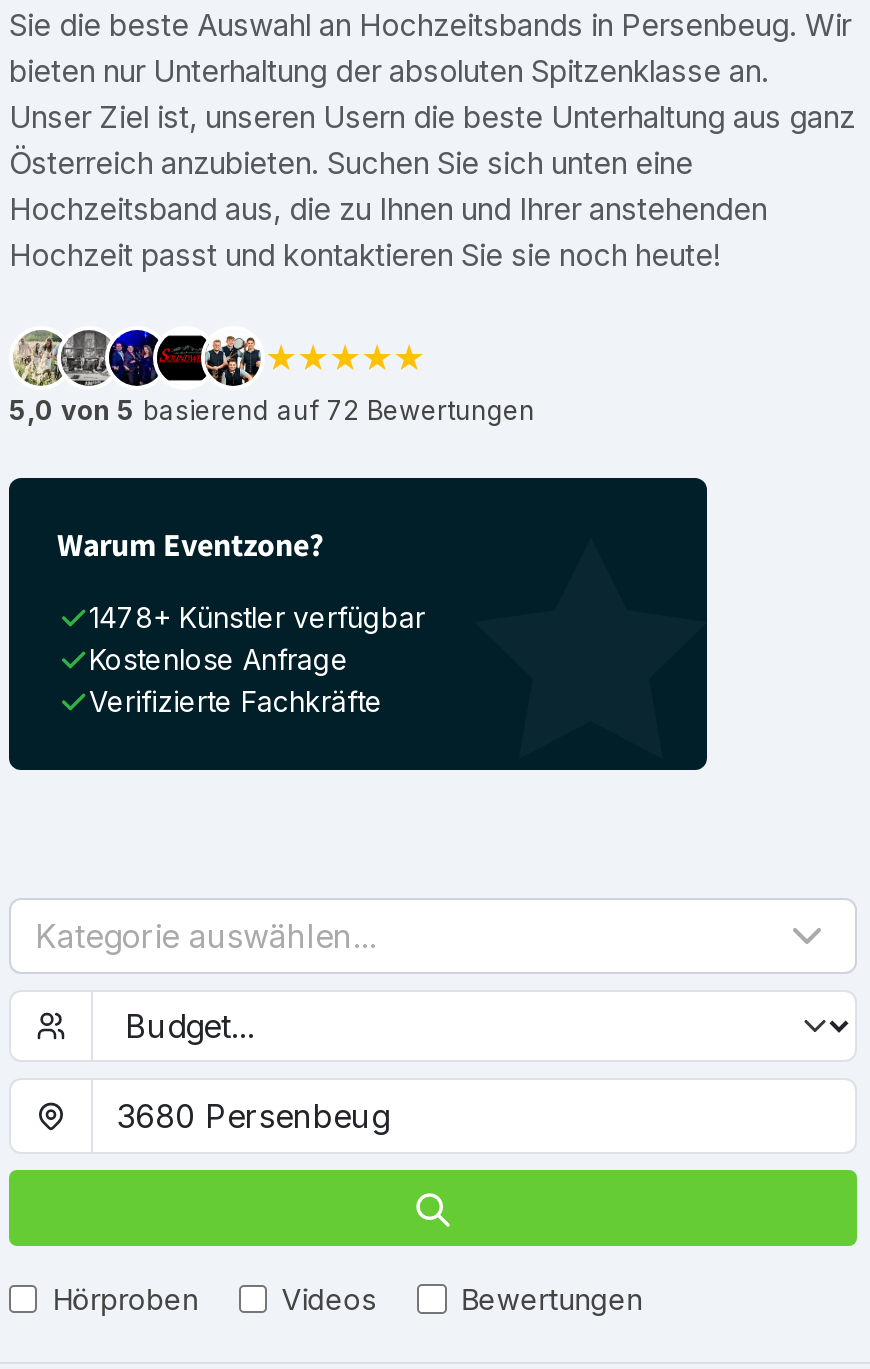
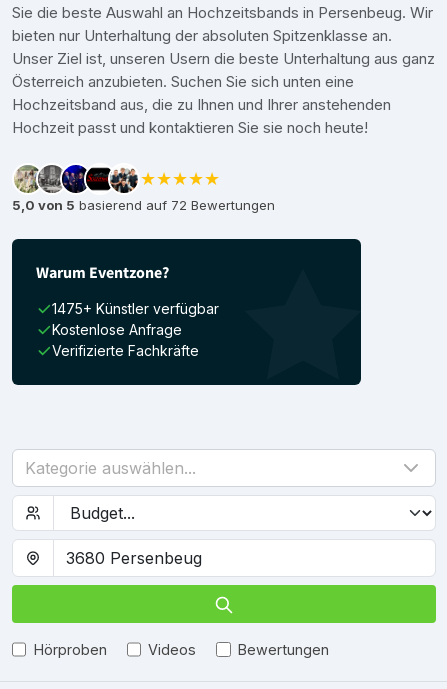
- 1478+ Künstler verfügbar
+ 1475+ Künstler verfügbar
